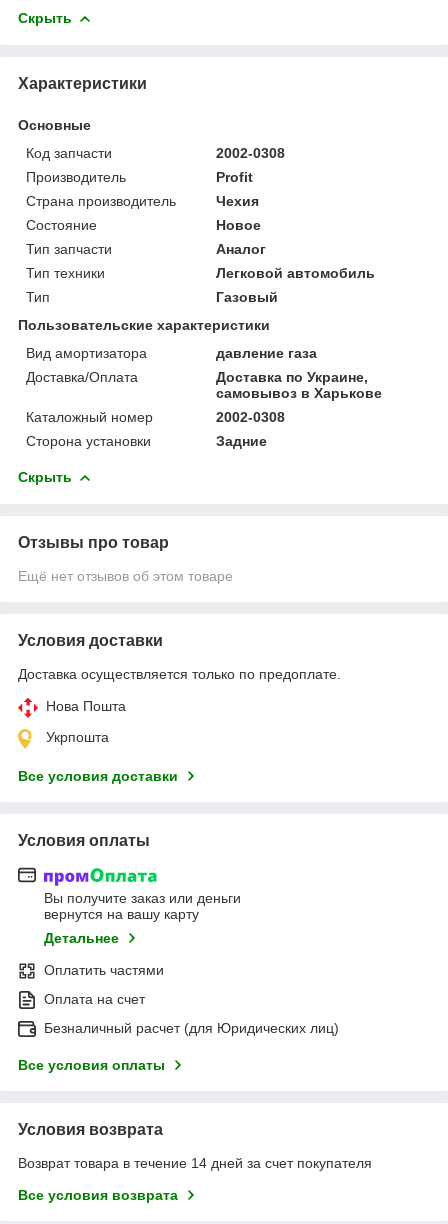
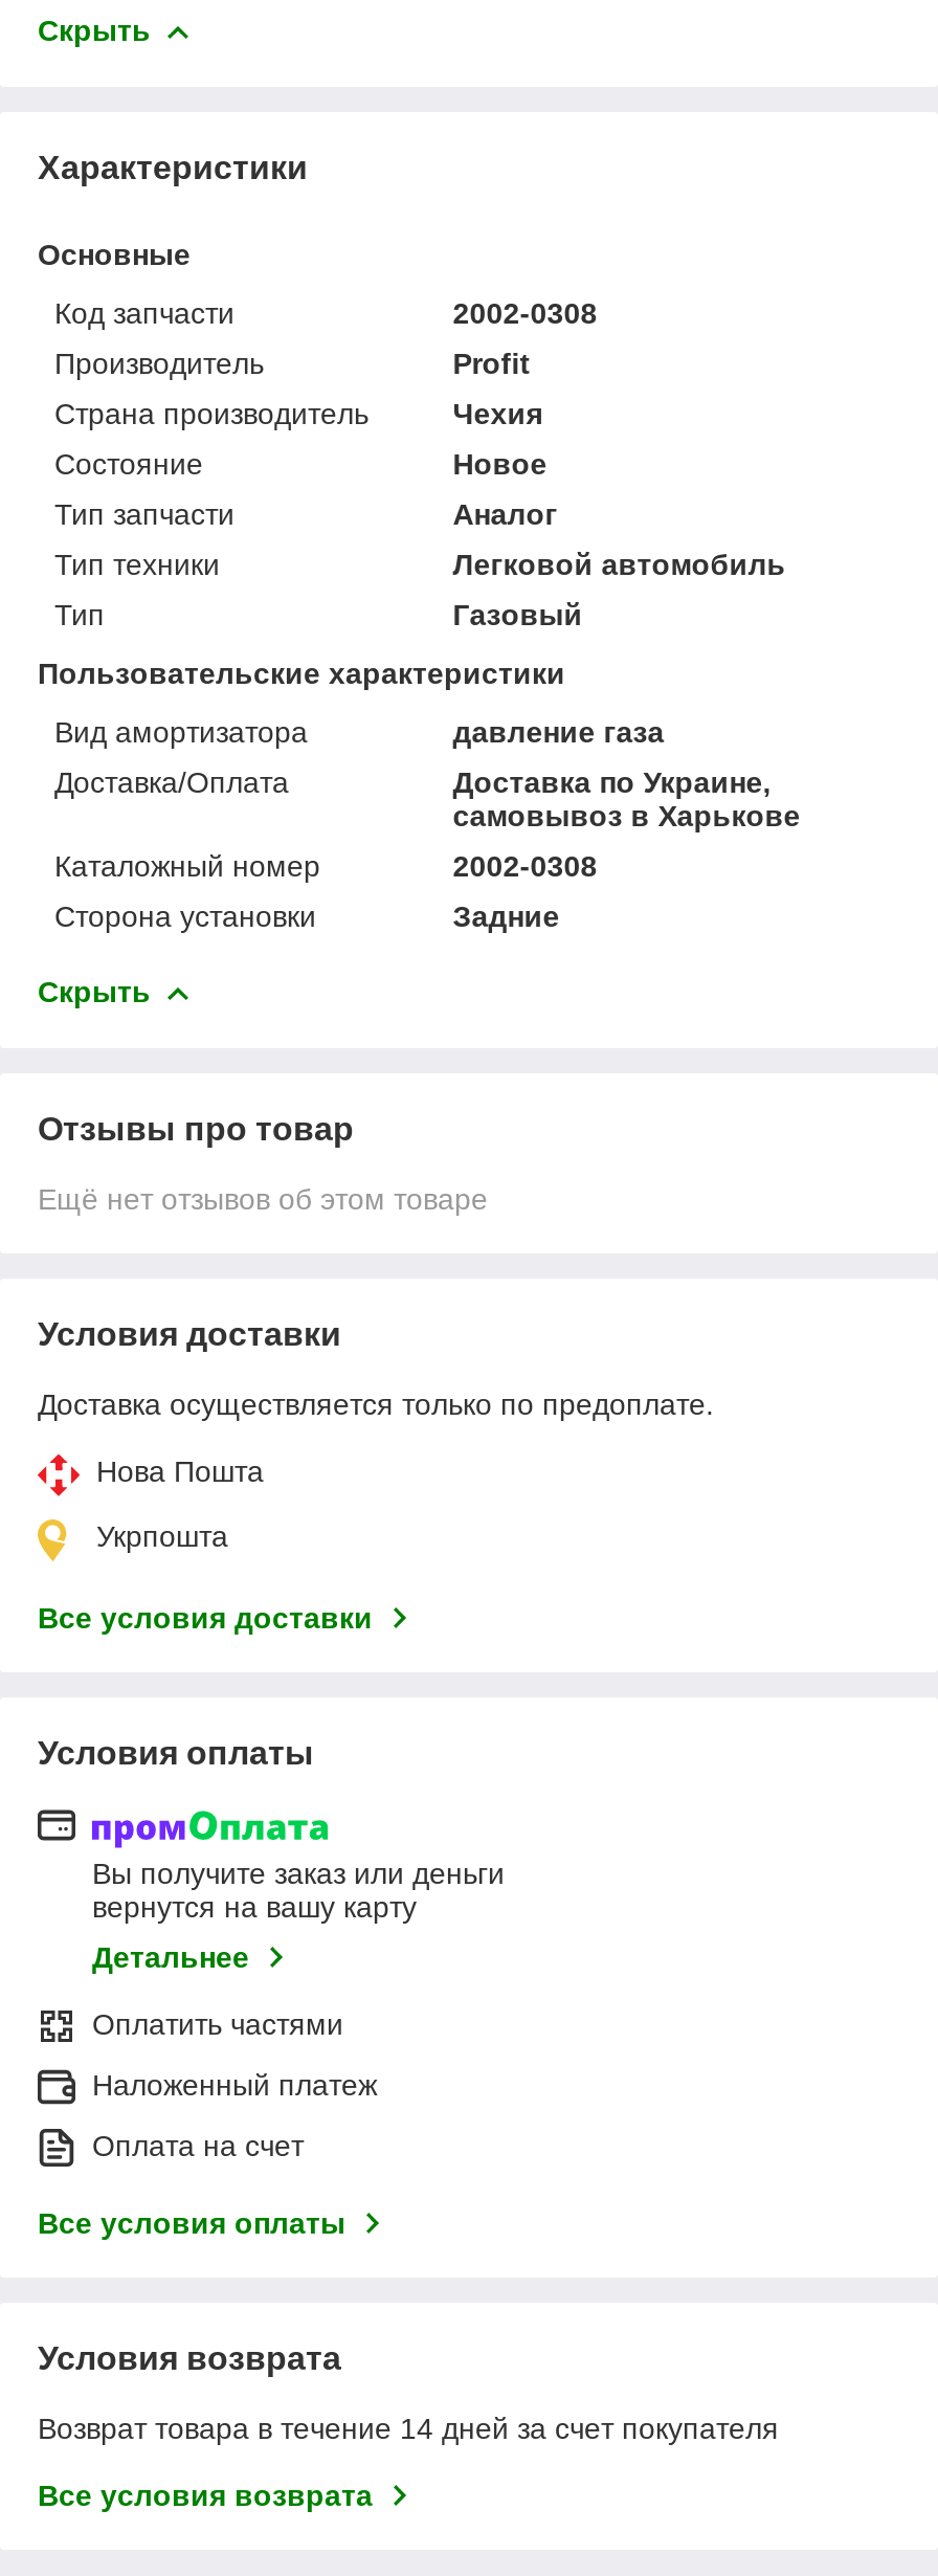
+ Наложенный платеж

moved down: Оплата на счет

- Безналичный расчет (для Юридических лиц)
